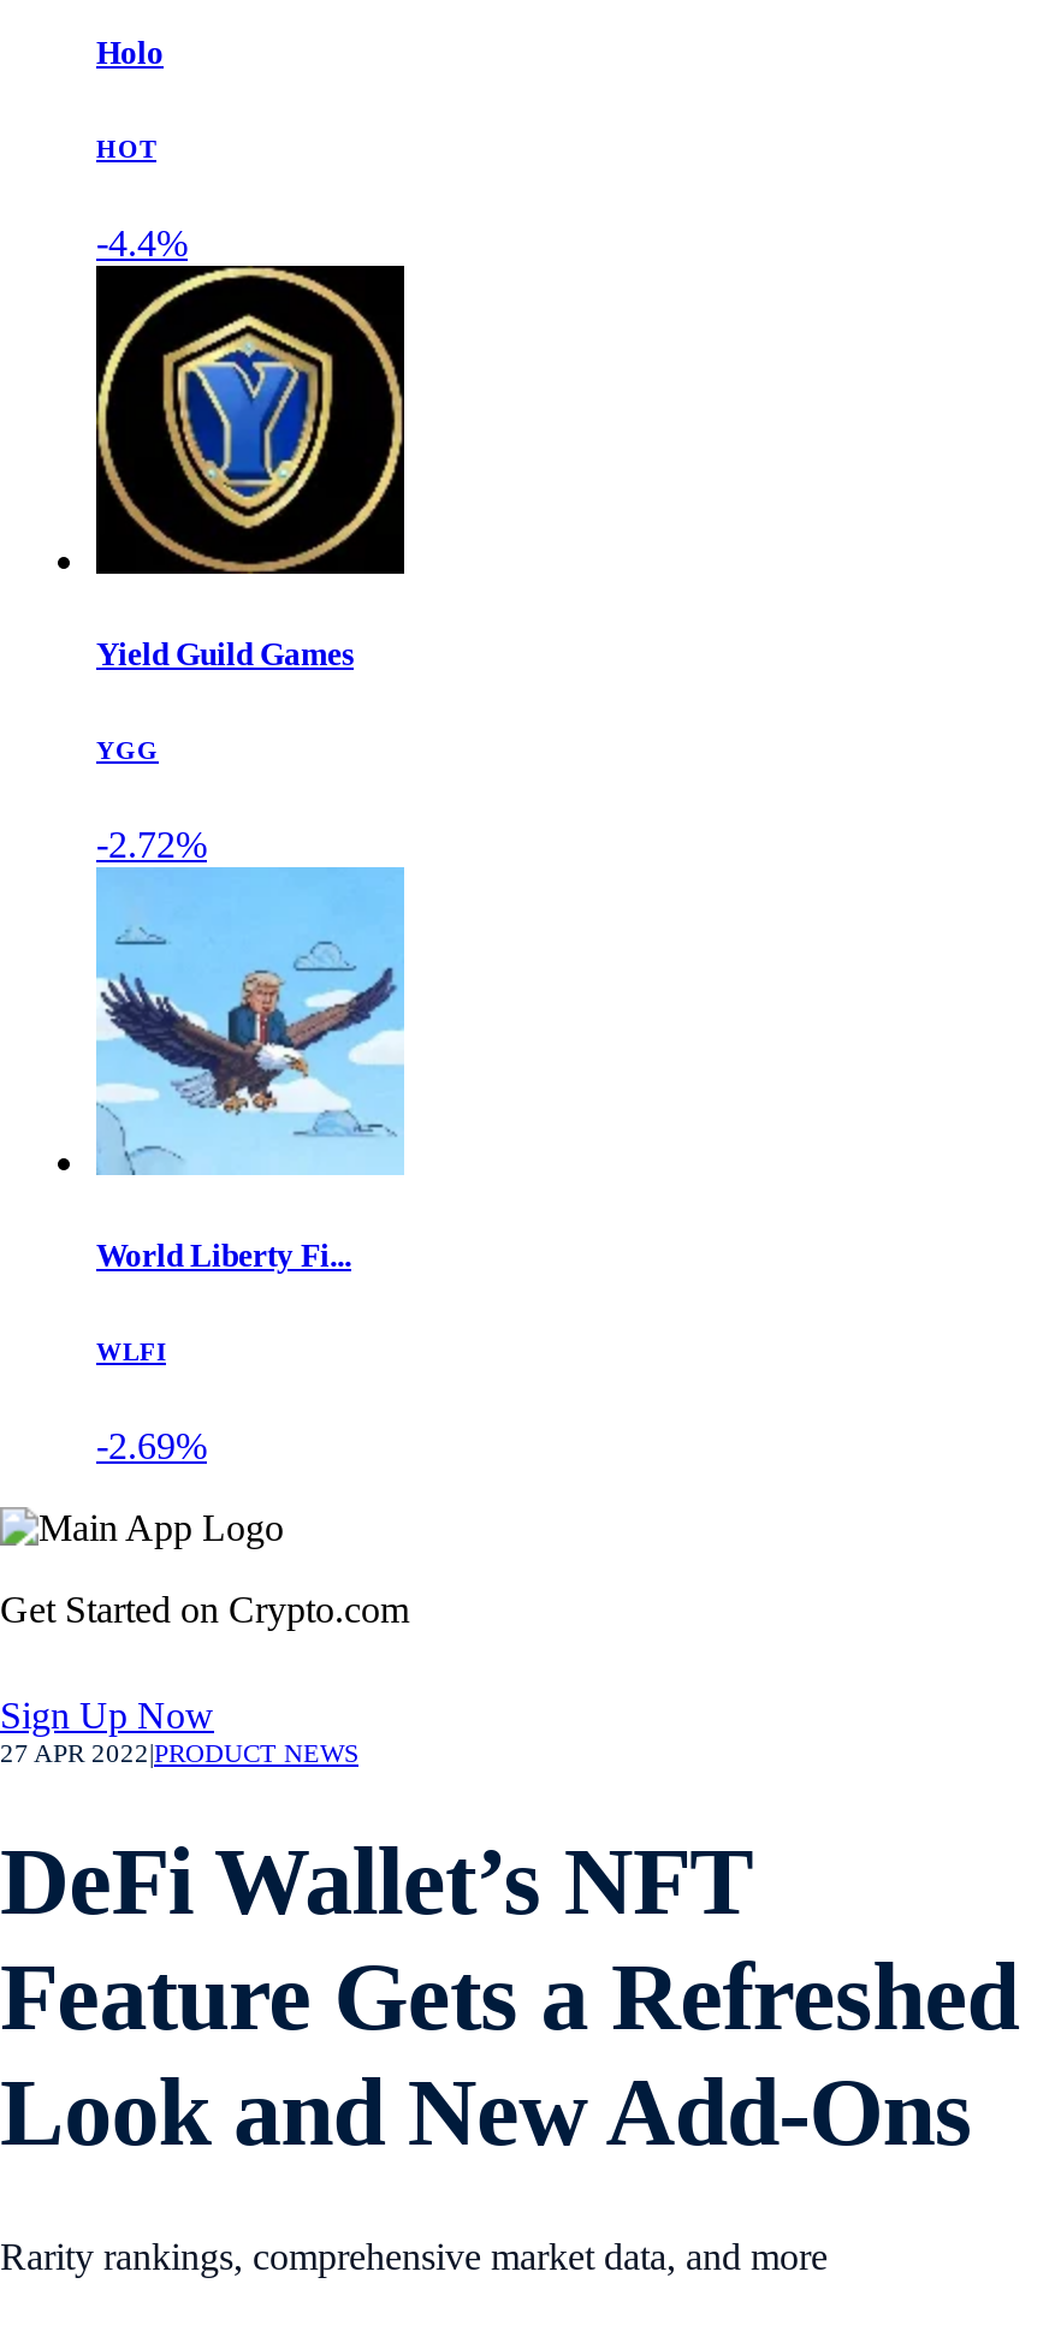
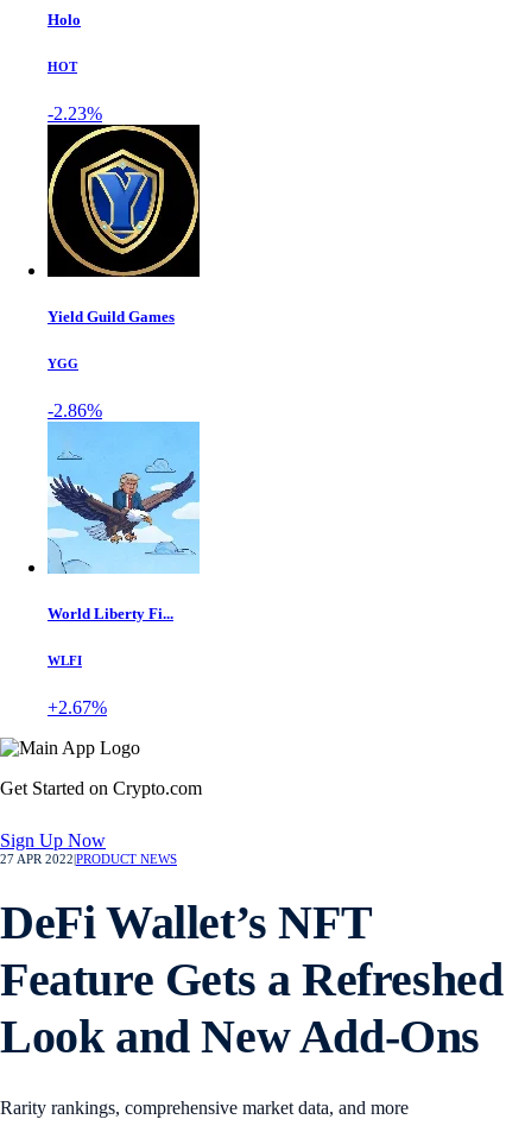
- -4.4%
+ -2.23%

- -2.72%
+ -2.86%

- -2.69%
+ +2.67%
